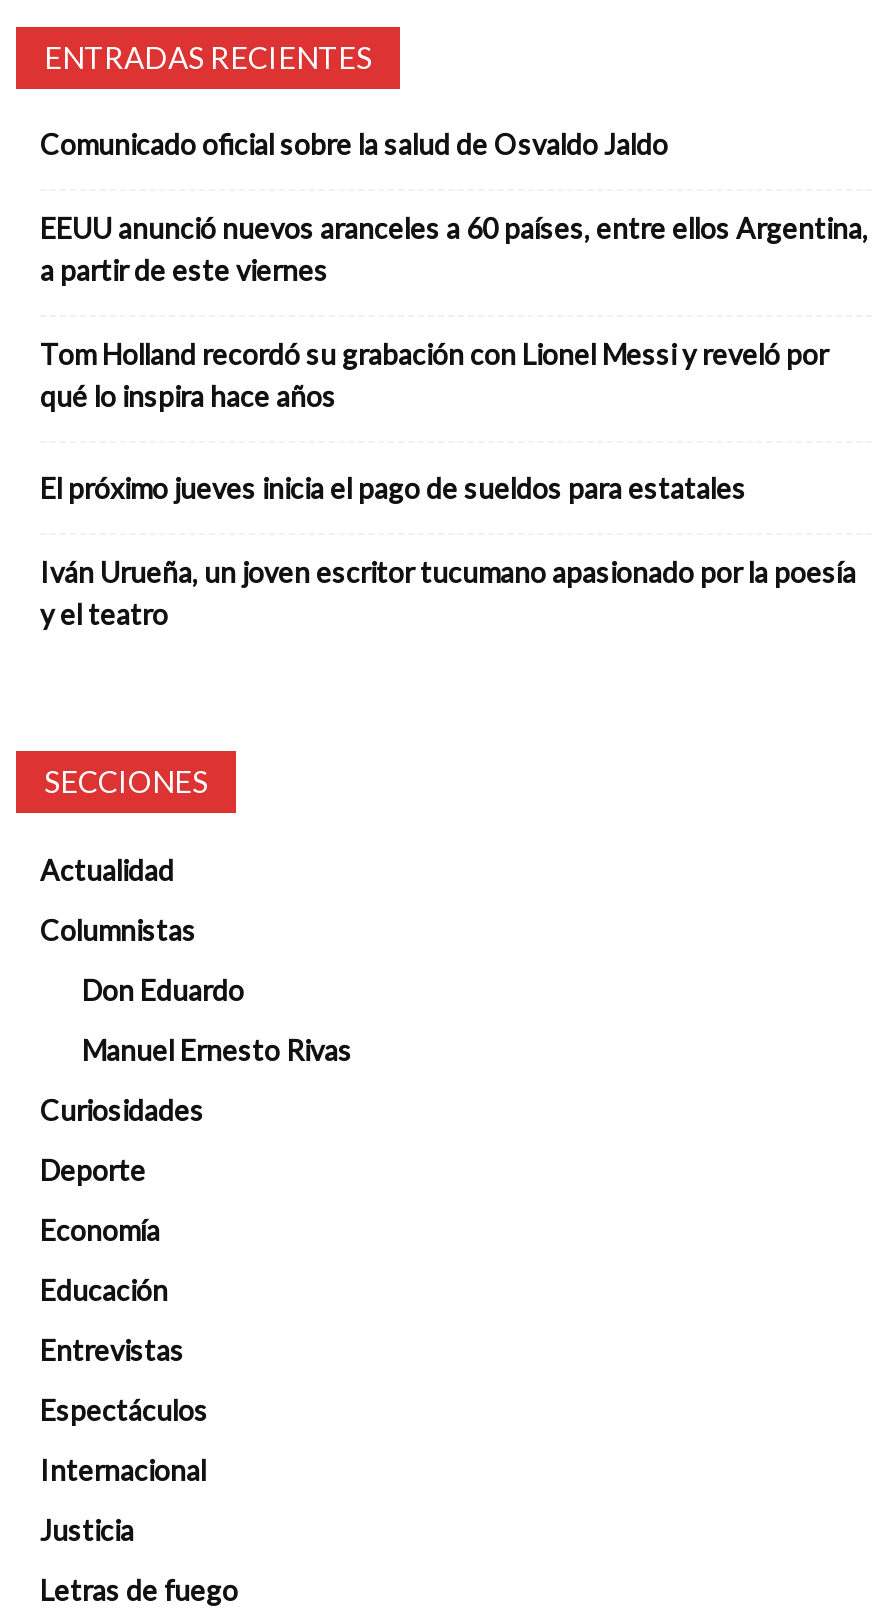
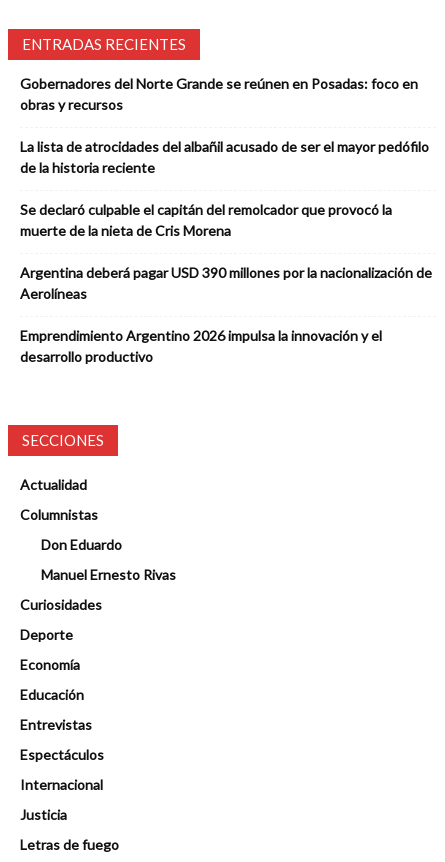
- Comunicado oficial sobre la salud de Osvaldo Jaldo
+ Gobernadores del Norte Grande se reúnen en Posadas: foco en
+ obras y recursos

- EEUU anunció nuevos aranceles a 60 países, entre ellos Argentina,
- a partir de este viernes
+ La lista de atrocidades del albañil acusado de ser el mayor pedófilo
+ de la historia reciente

- Tom Holland recordó su grabación con Lionel Messi y reveló por
- qué lo inspira hace años
+ Se declaró culpable el capitán del remolcador que provocó la
+ muerte de la nieta de Cris Morena

- El próximo jueves inicia el pago de sueldos para estatales
+ Argentina deberá pagar USD 390 millones por la nacionalización de
+ Aerolíneas

- Iván Urueña, un joven escritor tucumano apasionado por la poesía
- y el teatro
+ Emprendimiento Argentino 2026 impulsa la innovación y el
+ desarrollo productivo
